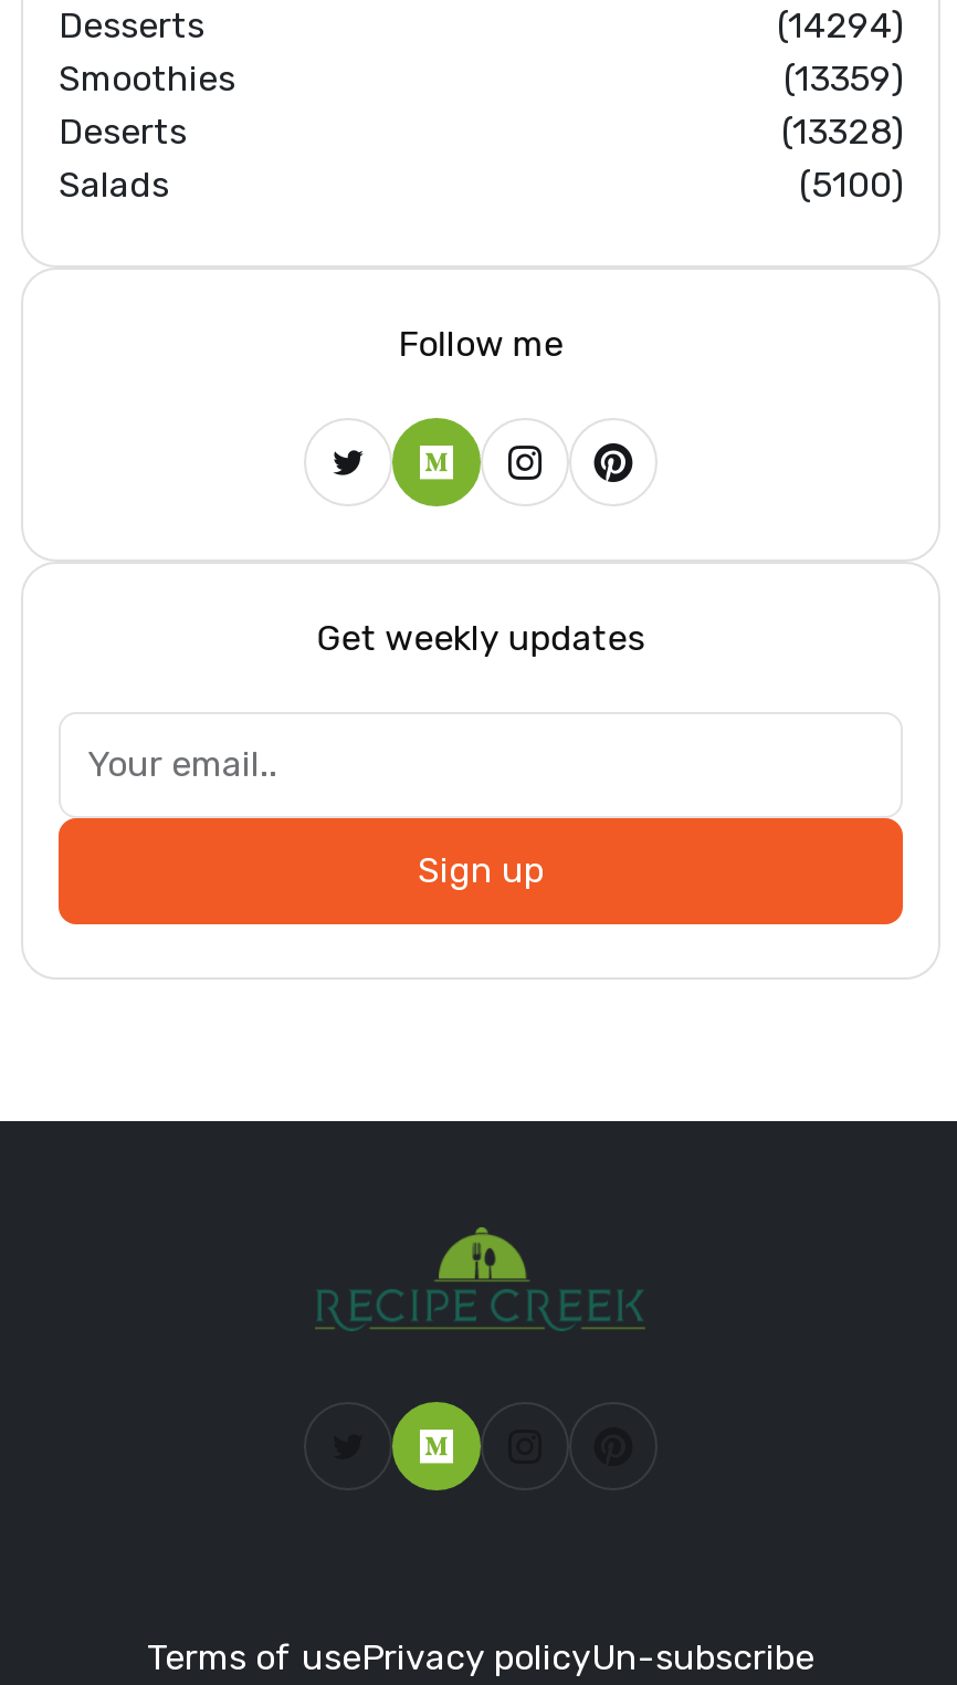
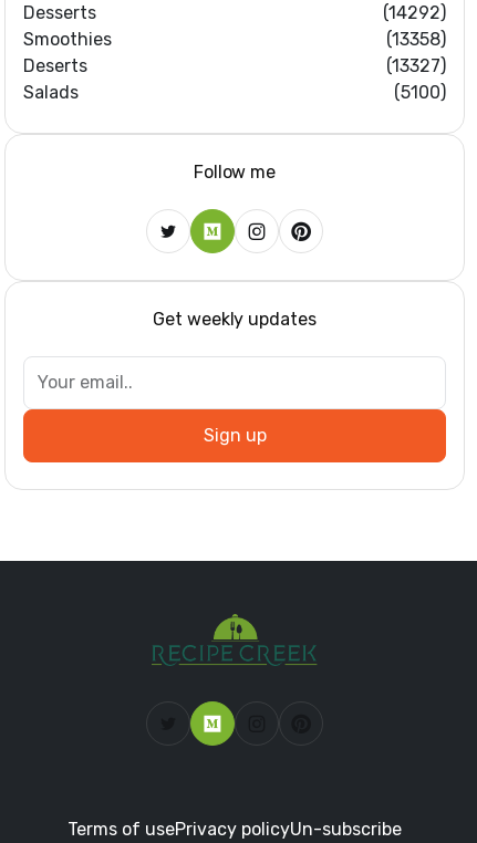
- (14294)
+ (14292)

- (13359)
+ (13358)

- (13328)
+ (13327)
